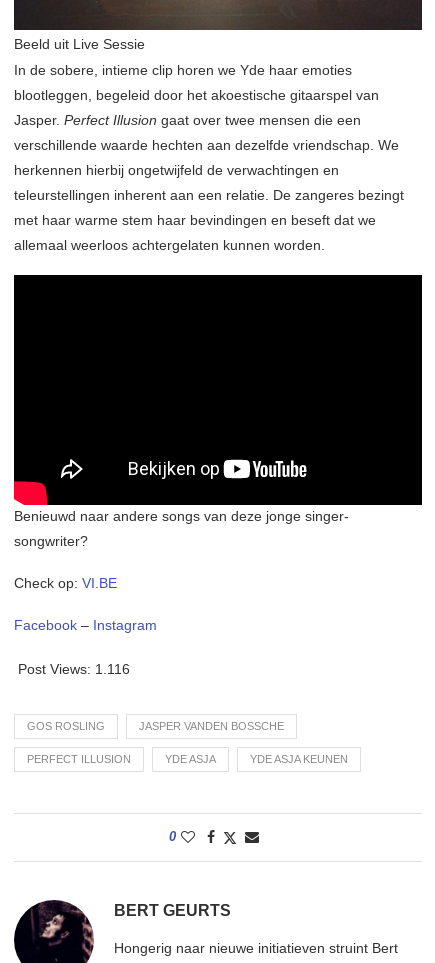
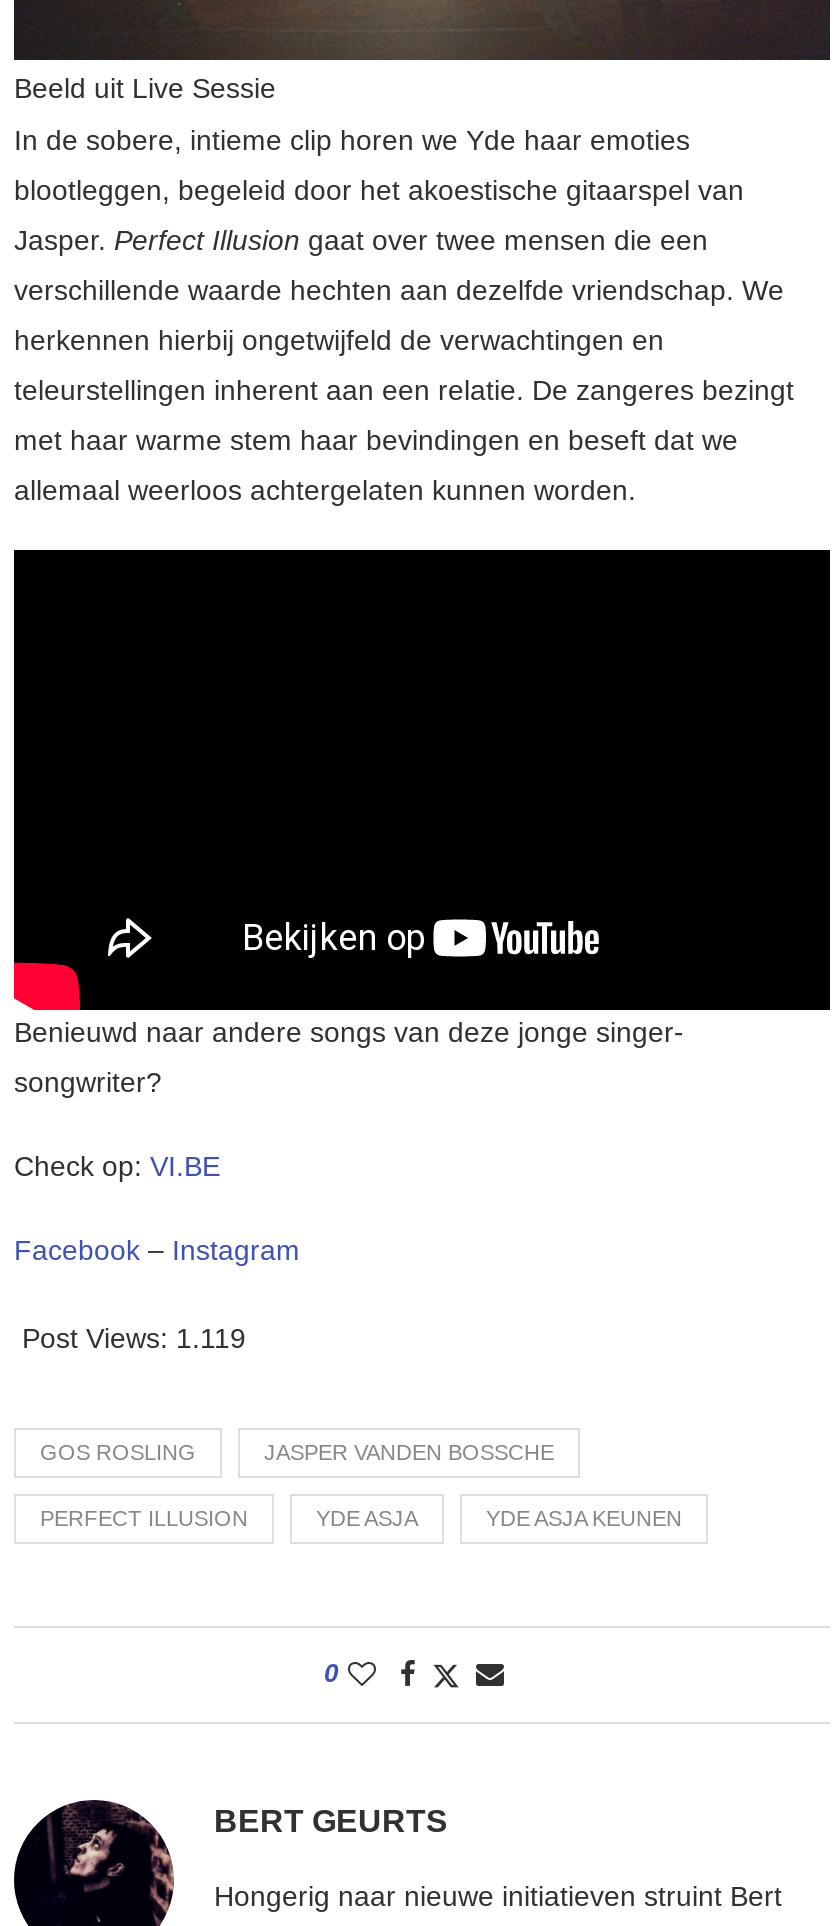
- Post Views: 1.116
+ Post Views: 1.119
